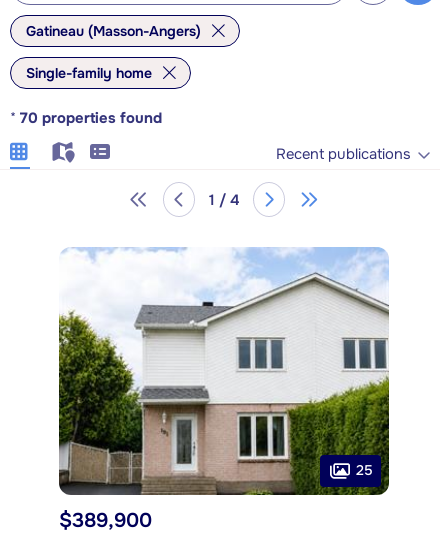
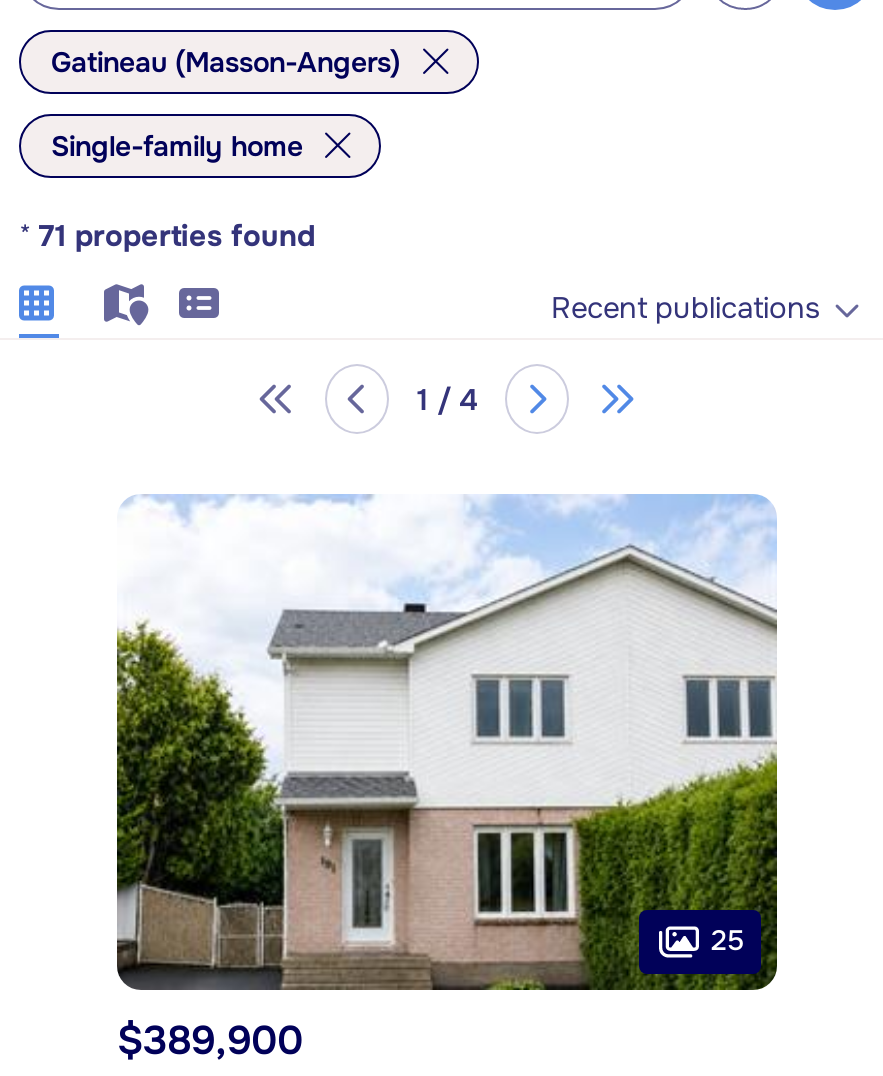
- * 70 properties found
+ * 71 properties found
